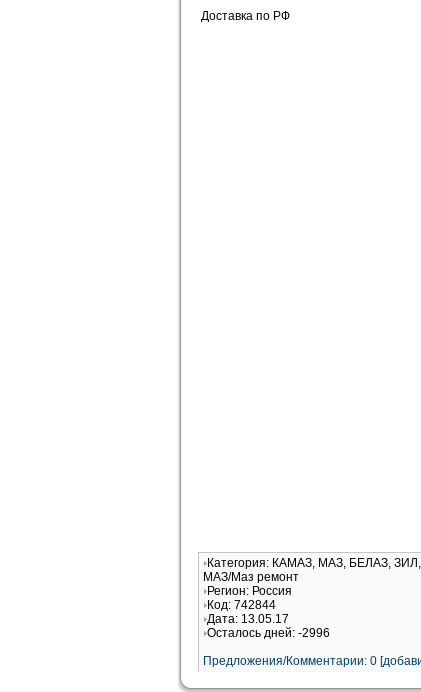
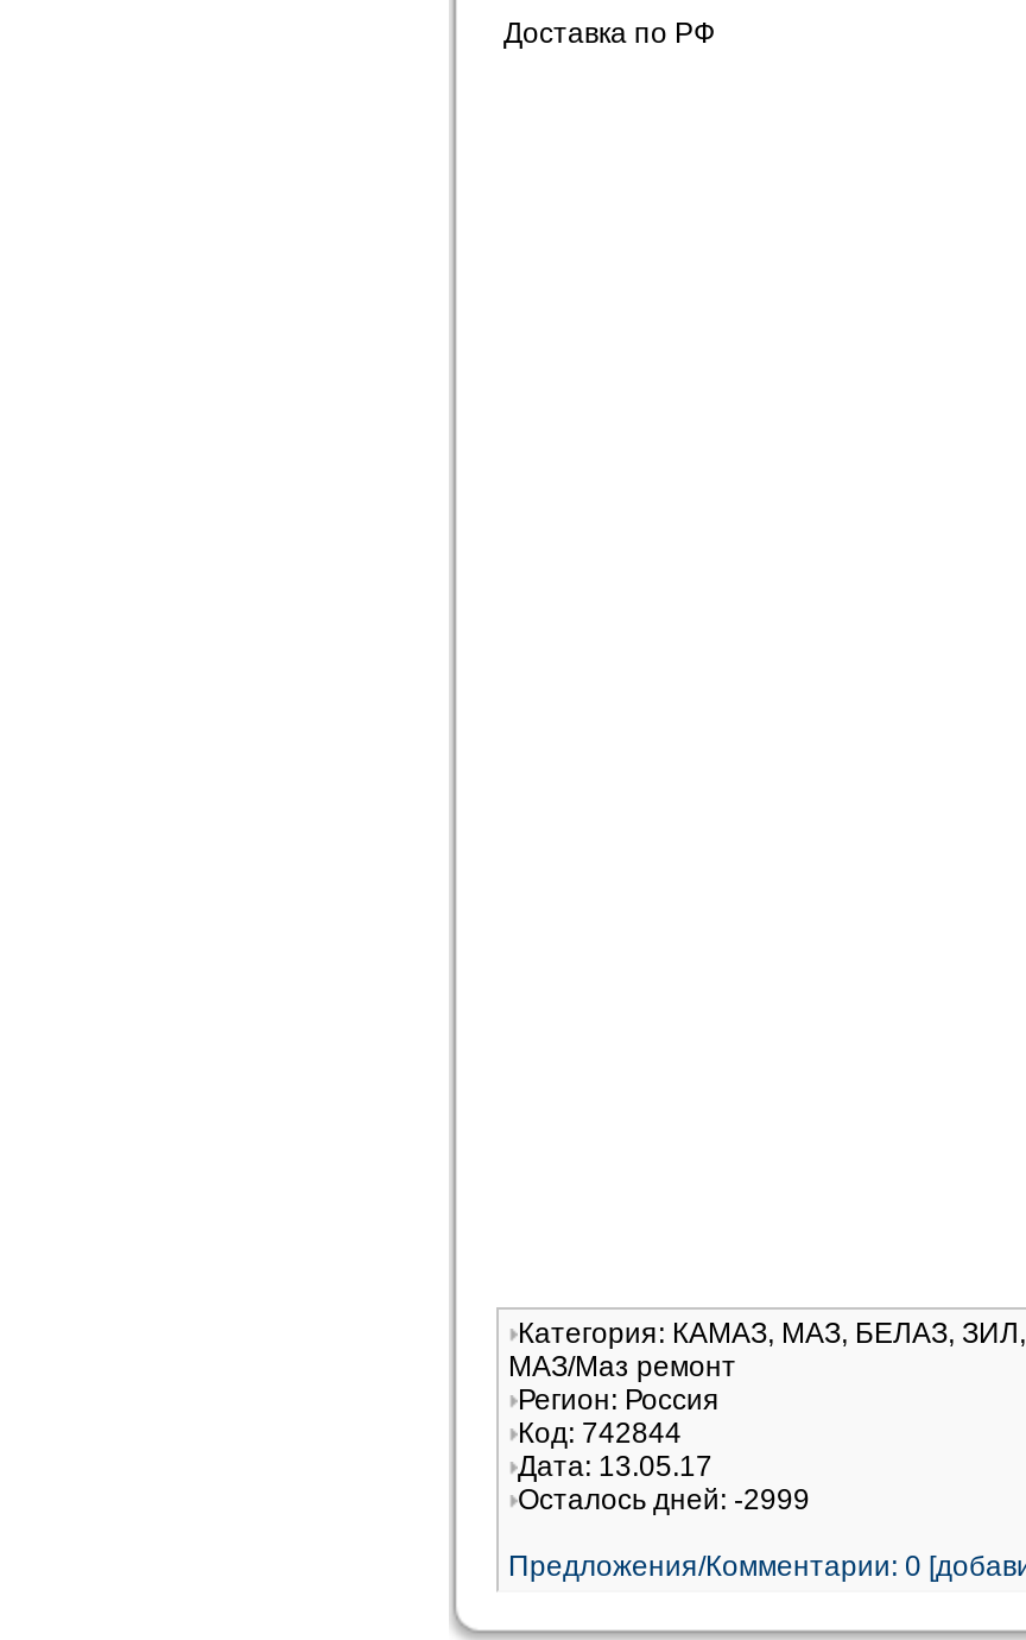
- Осталось дней: -2996
+ Осталось дней: -2999
